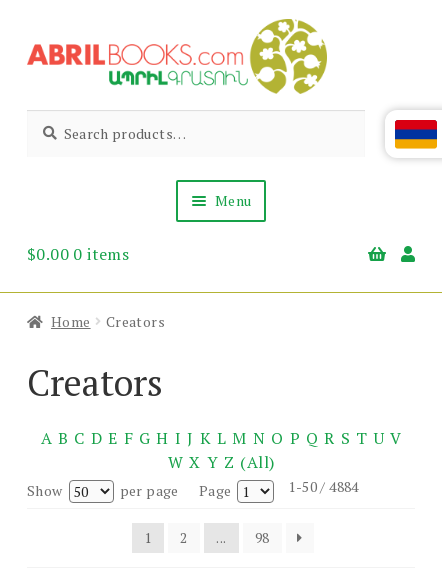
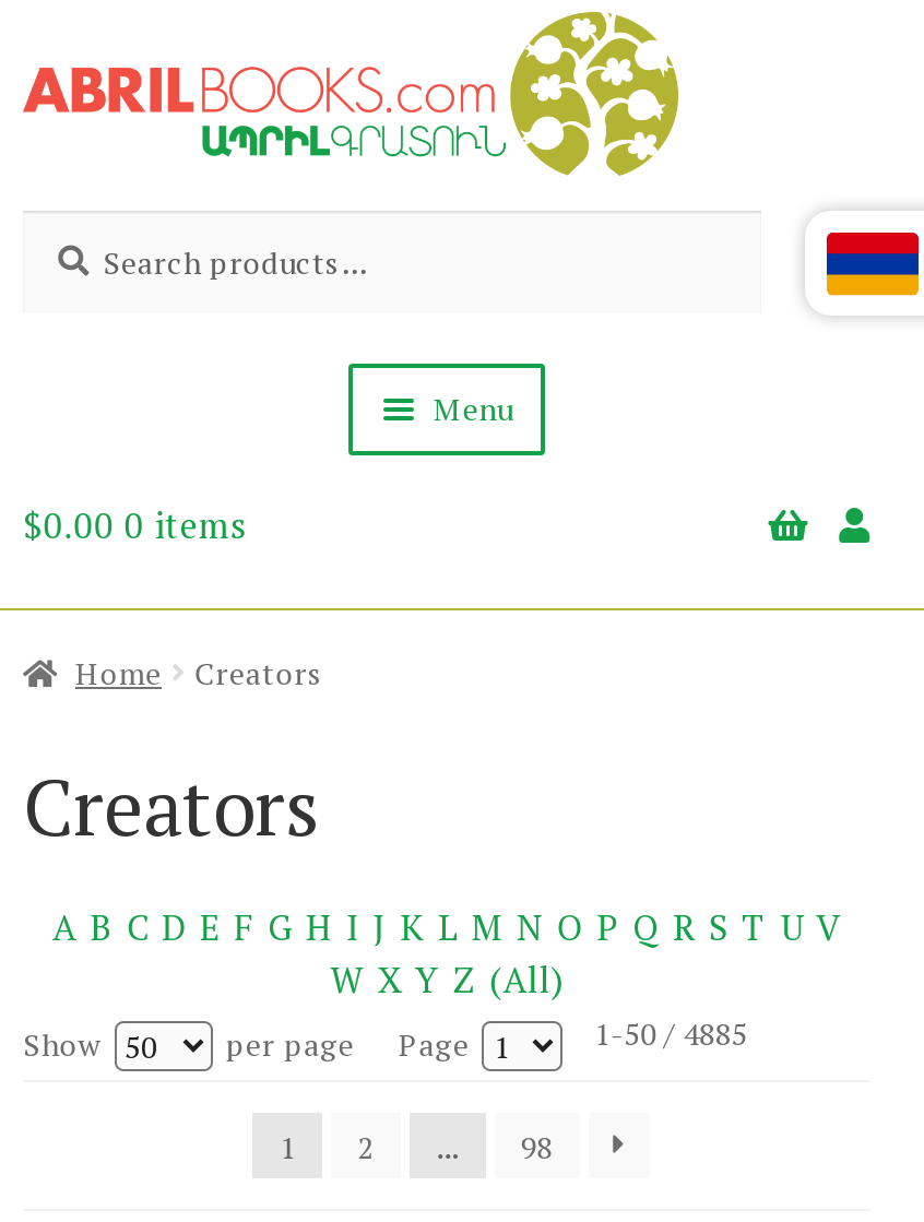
- 1-50 / 4884
+ 1-50 / 4885
